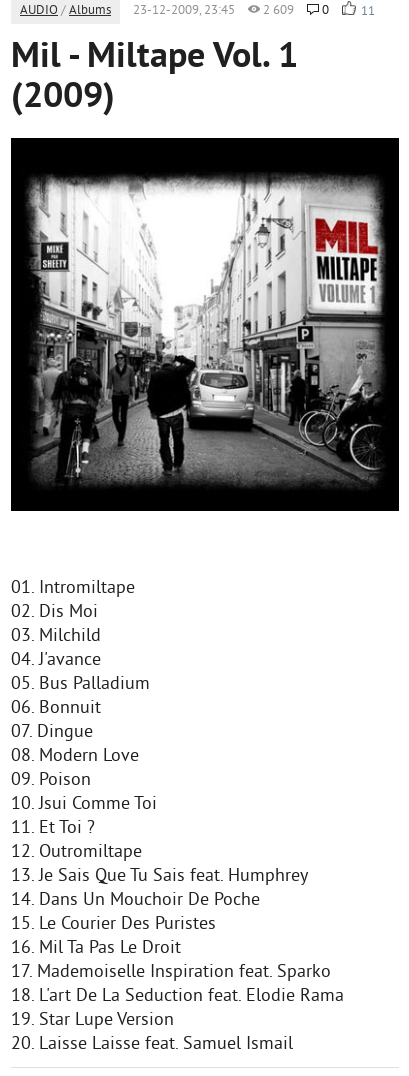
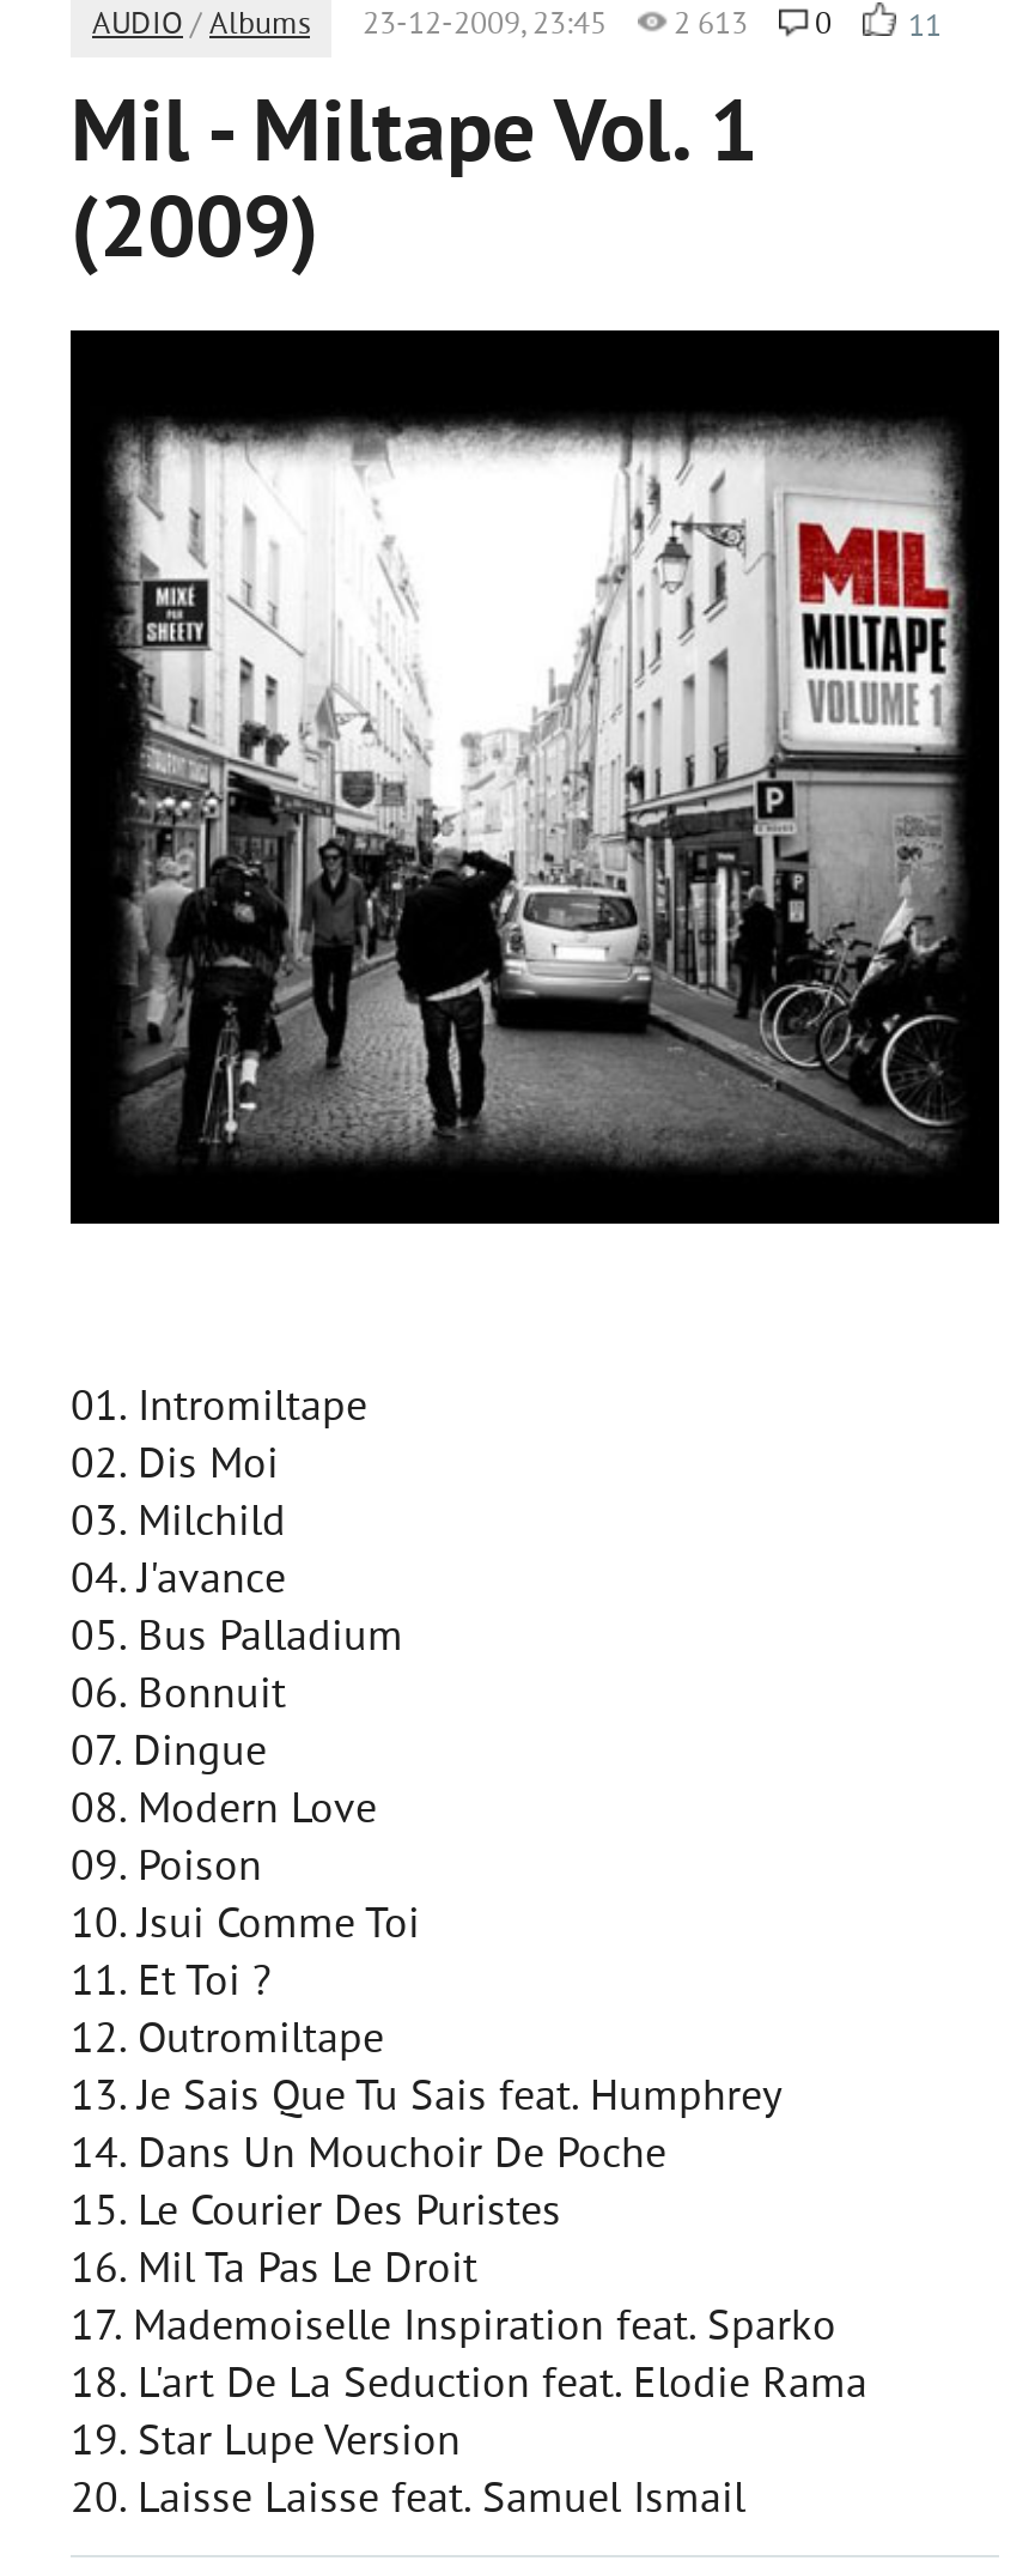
- AUDIO / Albums 23-12-2009, 23:45 2 609 0 11
+ AUDIO / Albums 23-12-2009, 23:45 2 613 0 11
